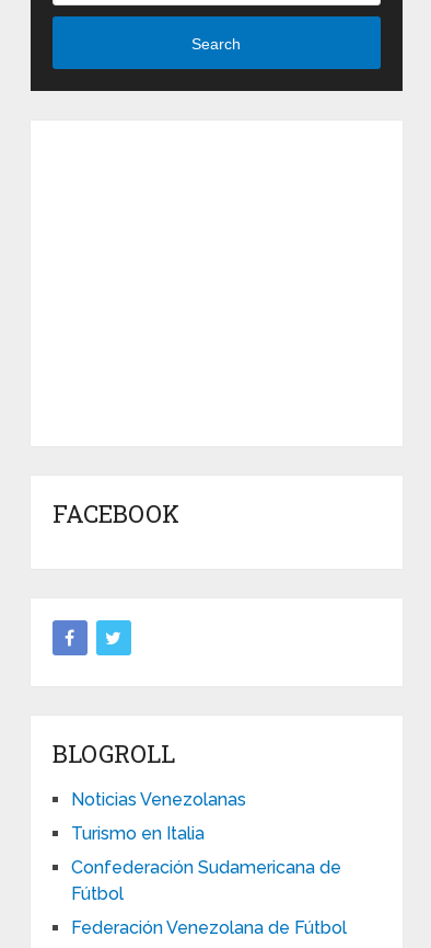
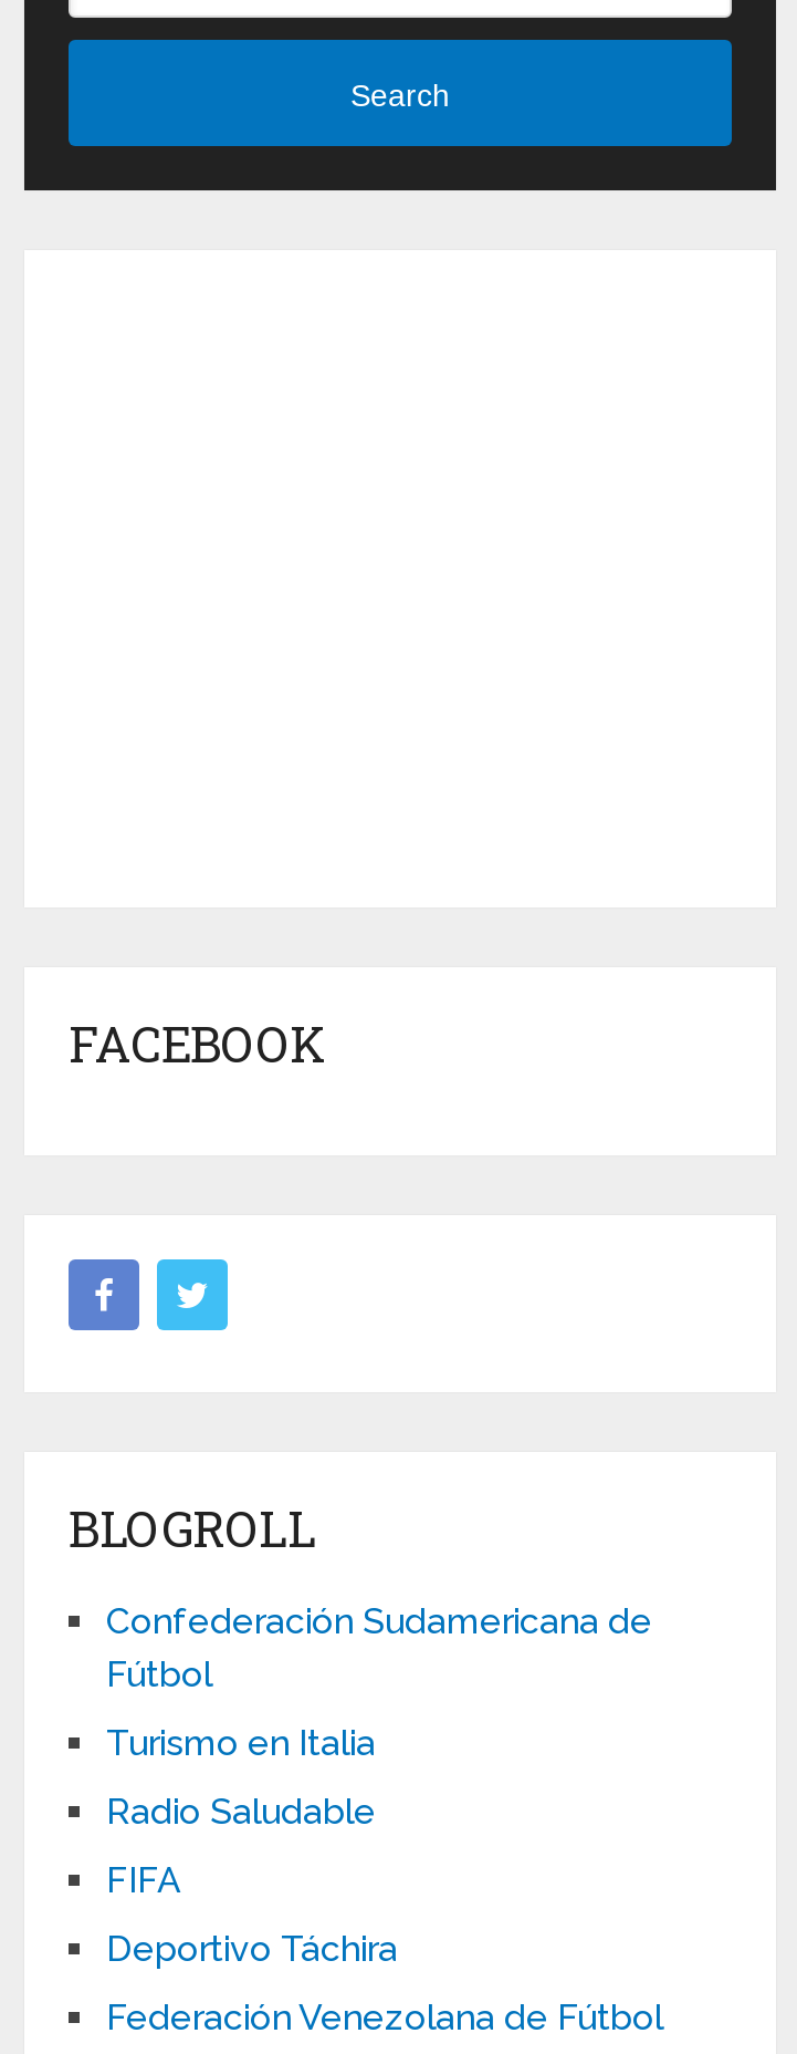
- Noticias Venezolanas

moved down: Turismo en Italia

moved up: Confederación Sudamericana de | Fútbol

+ Radio Saludable
+ FIFA
+ Deportivo Táchira
